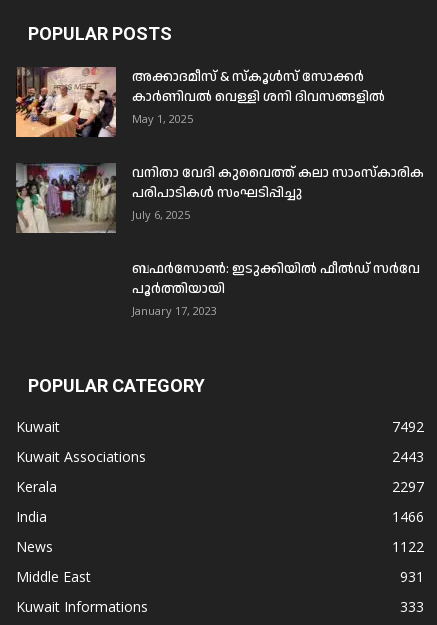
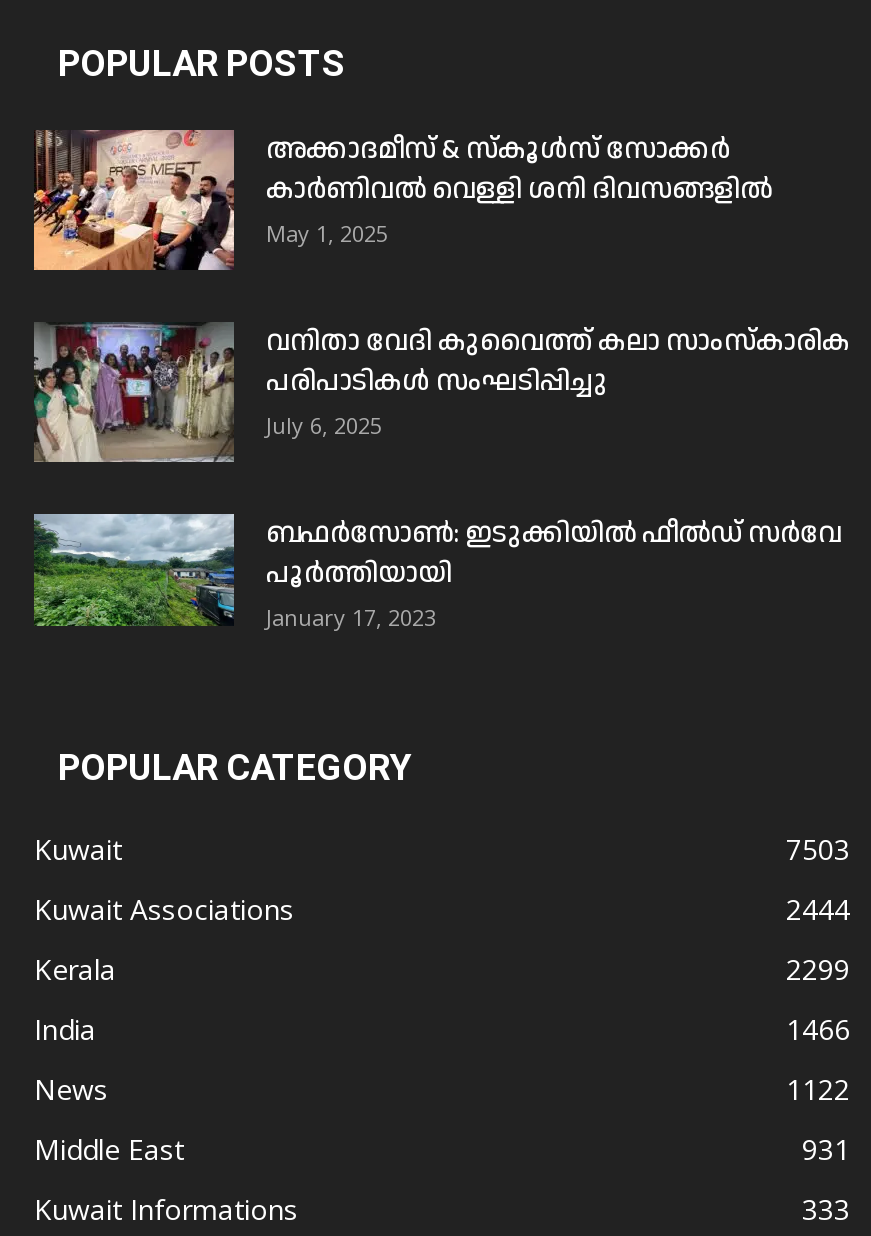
+ [image]

- 7492
+ 7503

- 2443
+ 2444

- 2297
+ 2299
